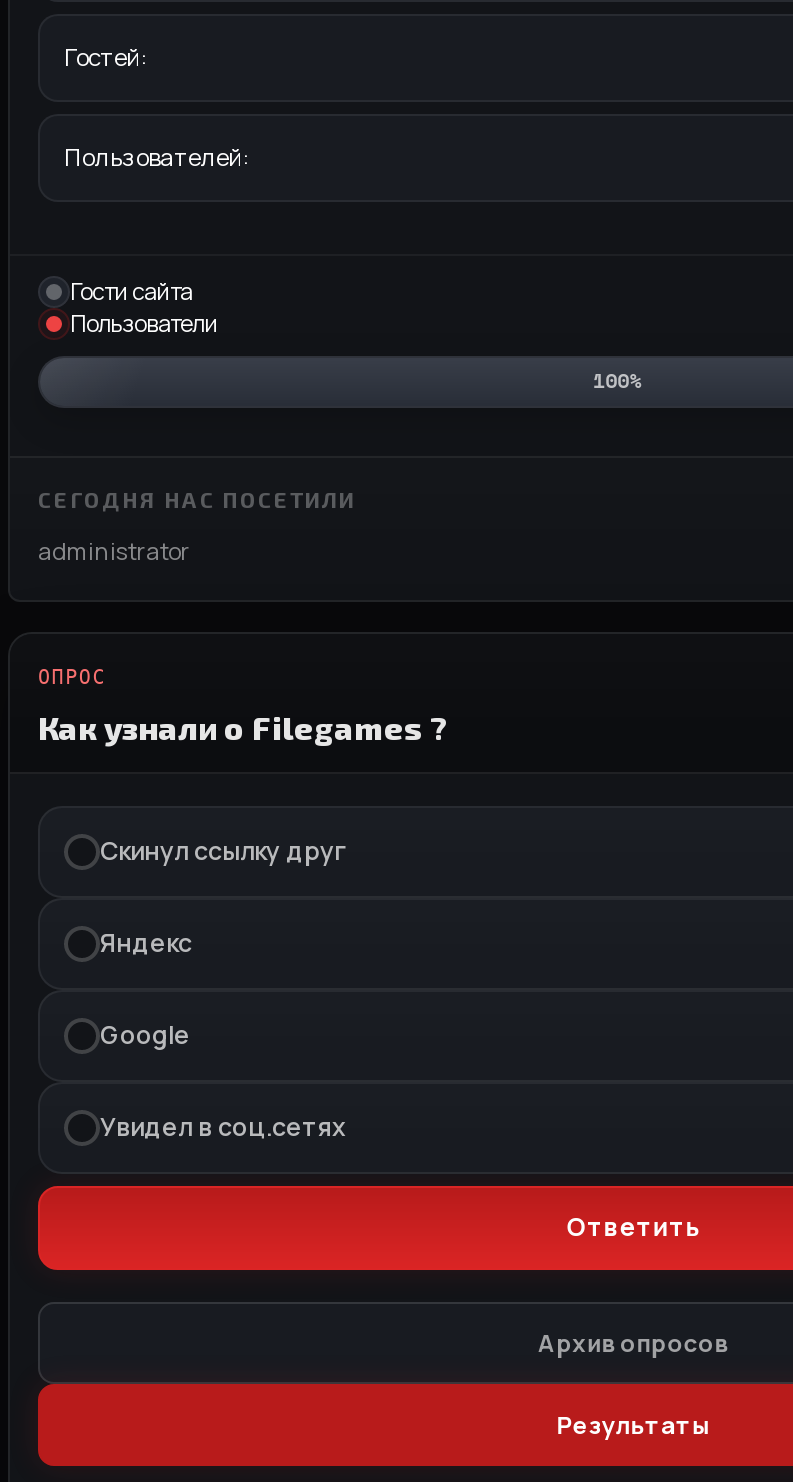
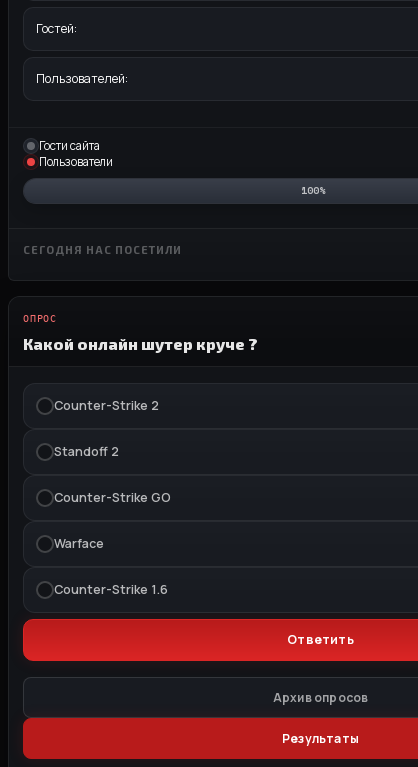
- administrator

moved up: ОПРОС

- Как узнали о Filegames ?
- Скинул ссылку друг
- Яндекс
- Google
- Увидел в соц.сетях
+ Какой онлайн шутер круче ?
+ Counter-Strike 2
+ Standoff 2
+ Counter-Strike GO
+ Warface
+ Counter-Strike 1.6
